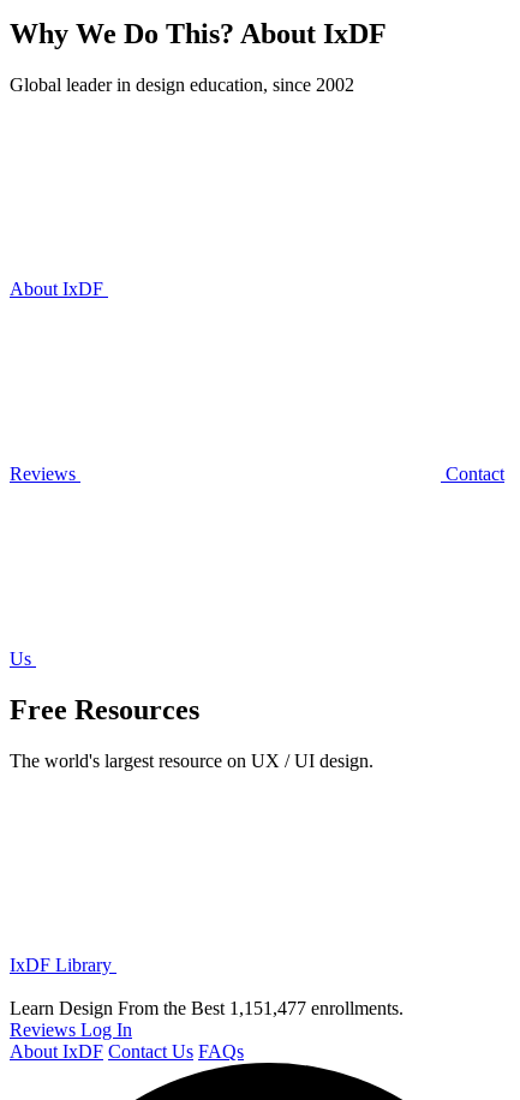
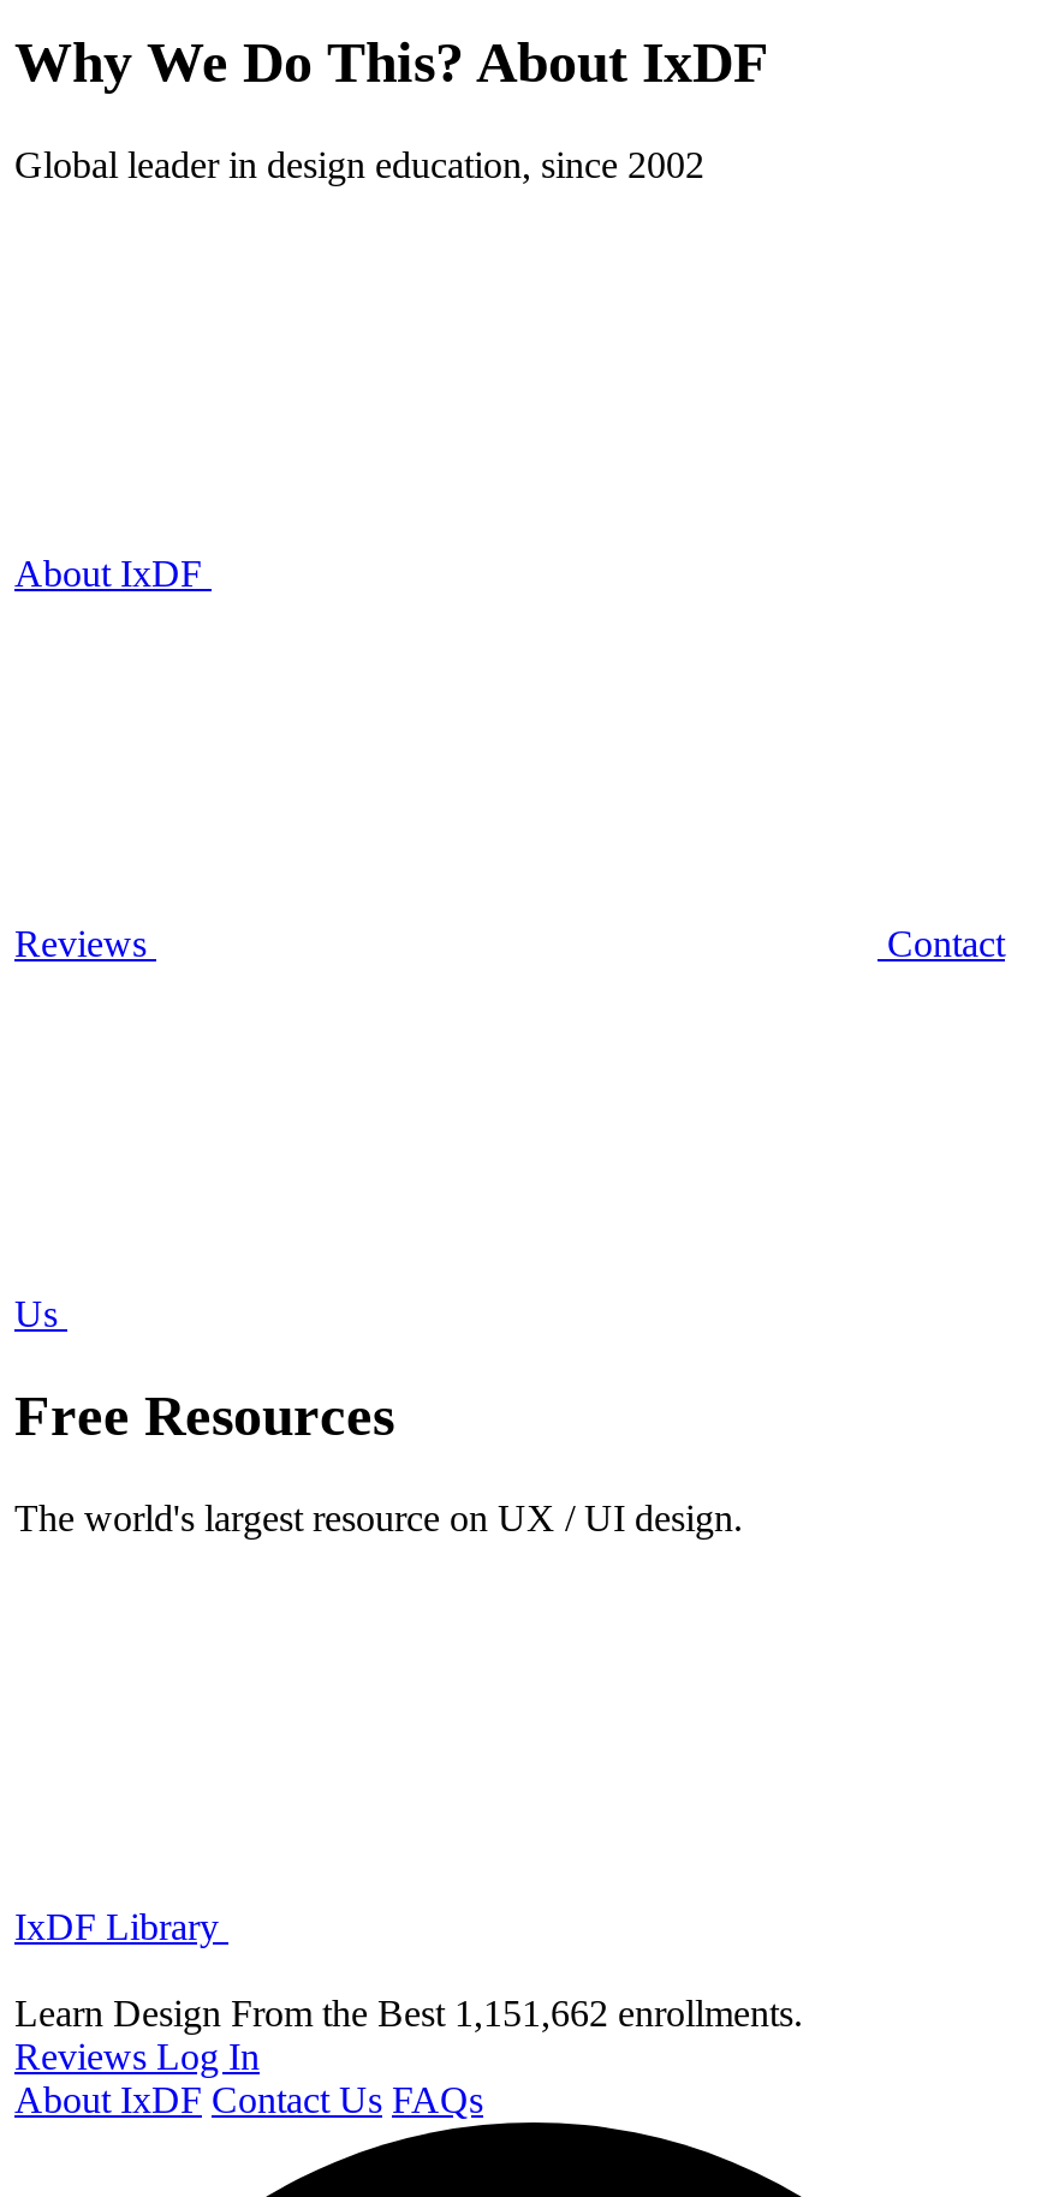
- Learn Design From the Best 1,151,477 enrollments.
+ Learn Design From the Best 1,151,662 enrollments.
